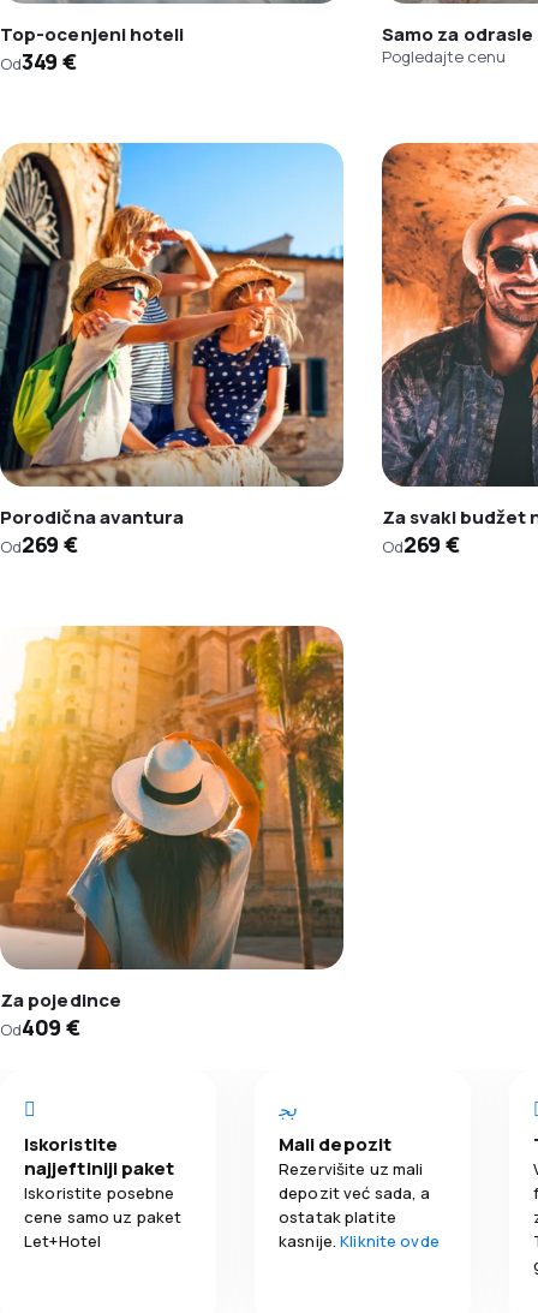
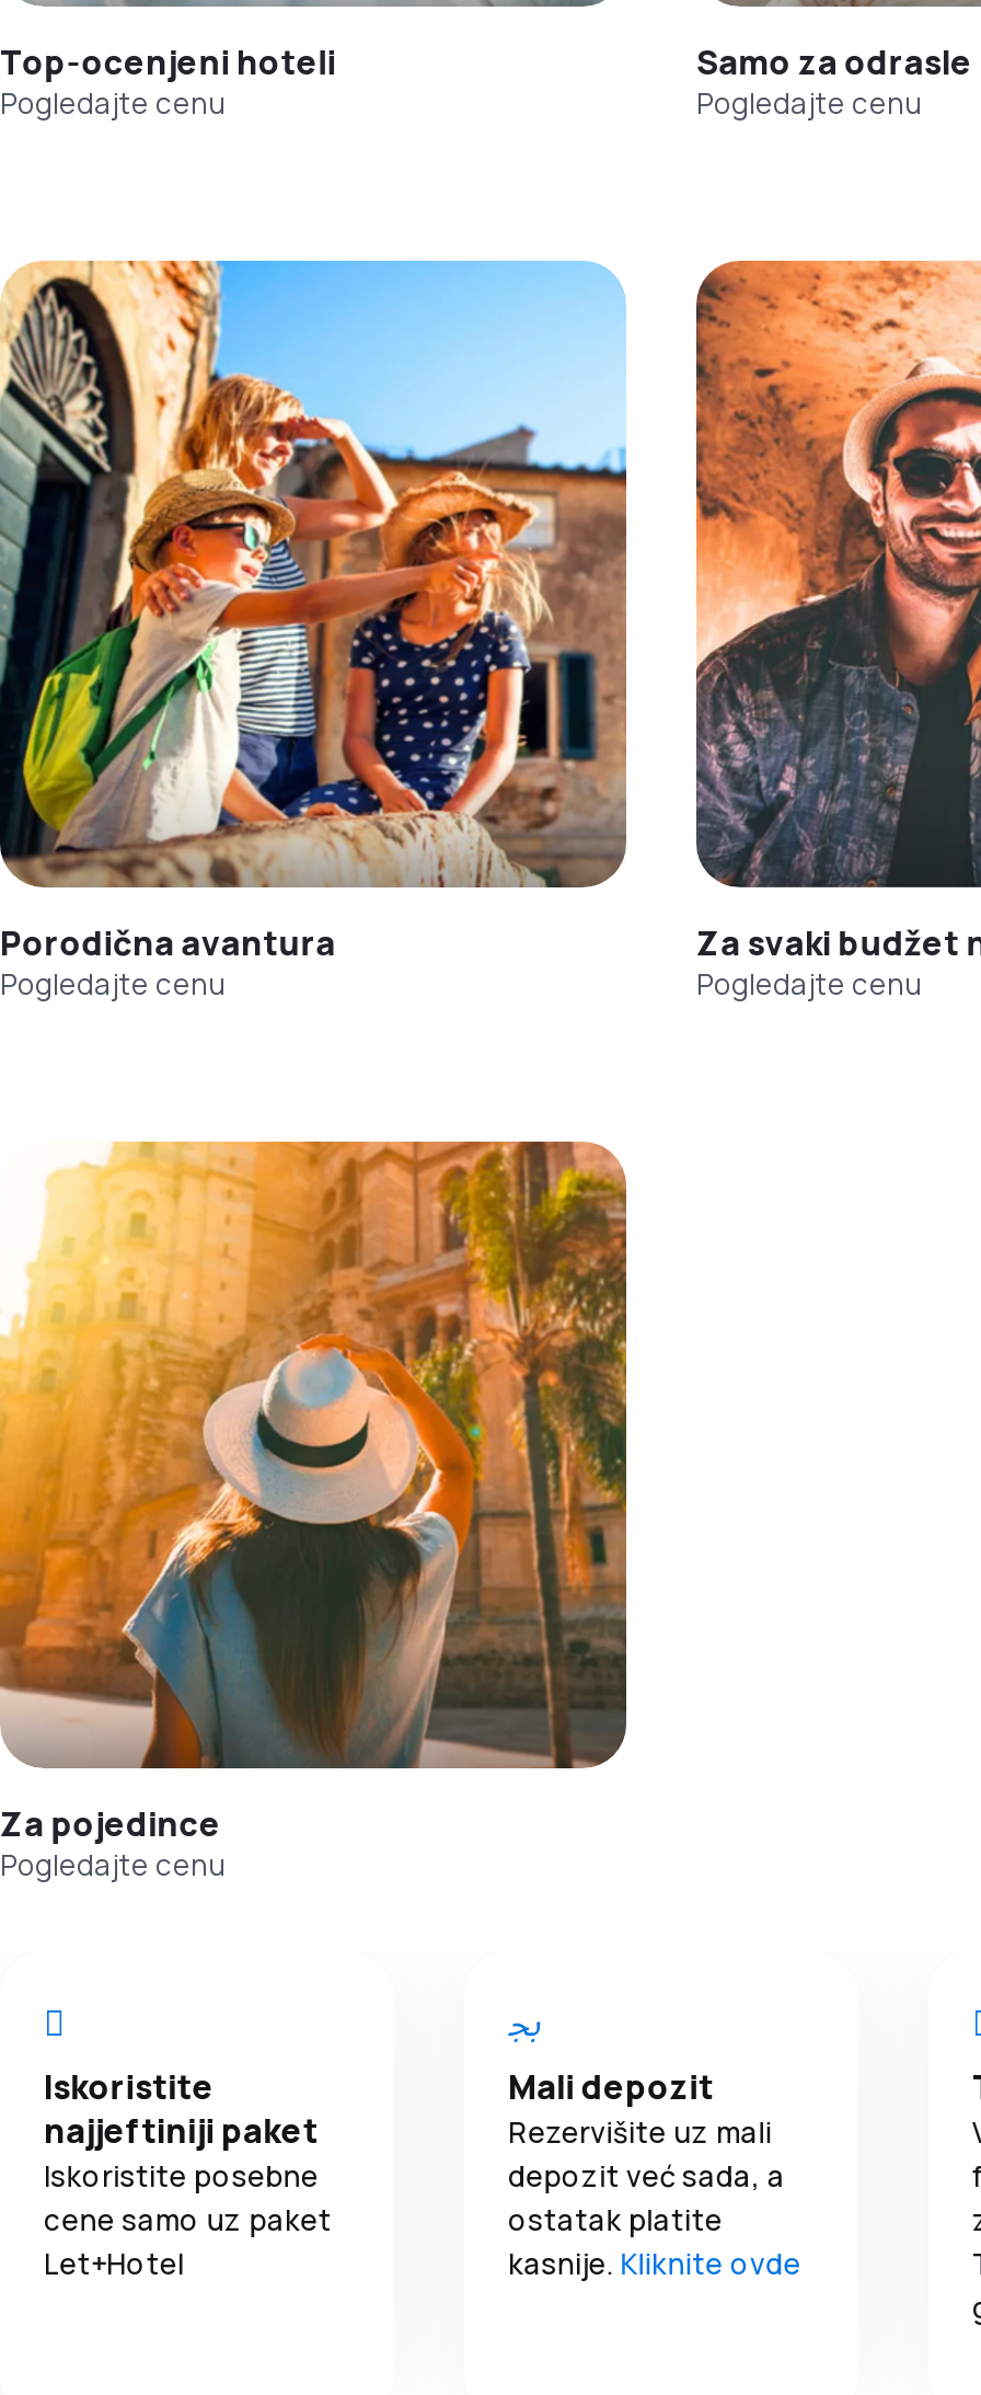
- Od349 €
+ Pogledajte cenu

- Od269 €
+ Pogledajte cenu

- Od269 €
+ Pogledajte cenu

- Od409 €
+ Pogledajte cenu
